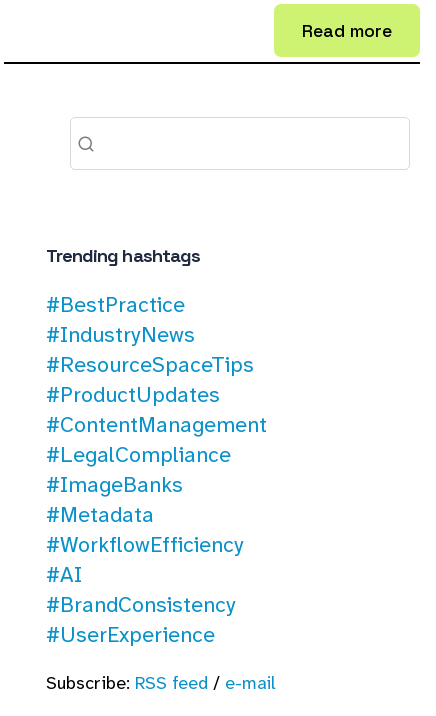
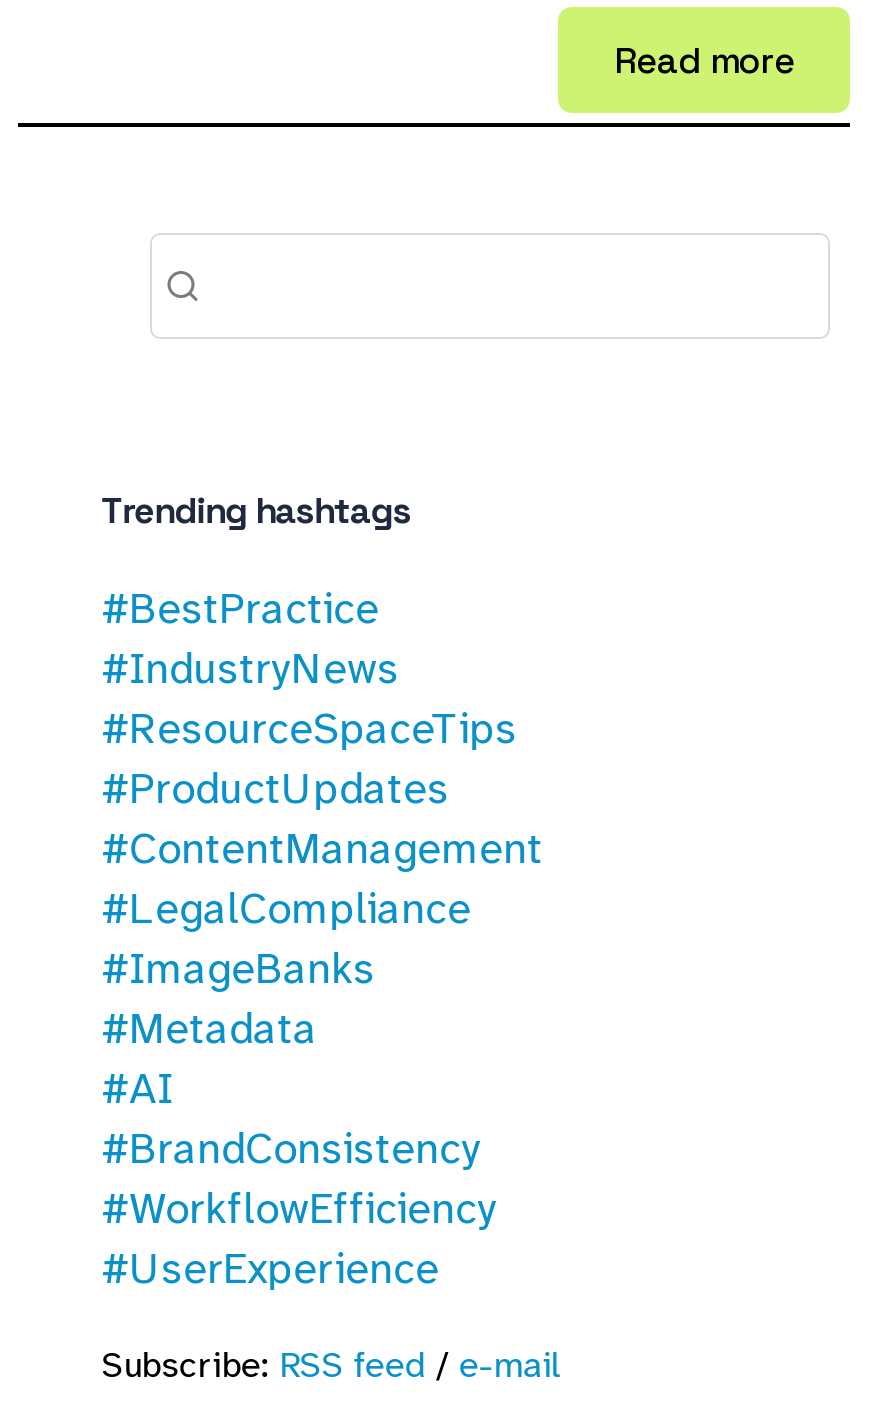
moved down: #WorkflowEfficiency

moved up: #AI | #BrandConsistency
